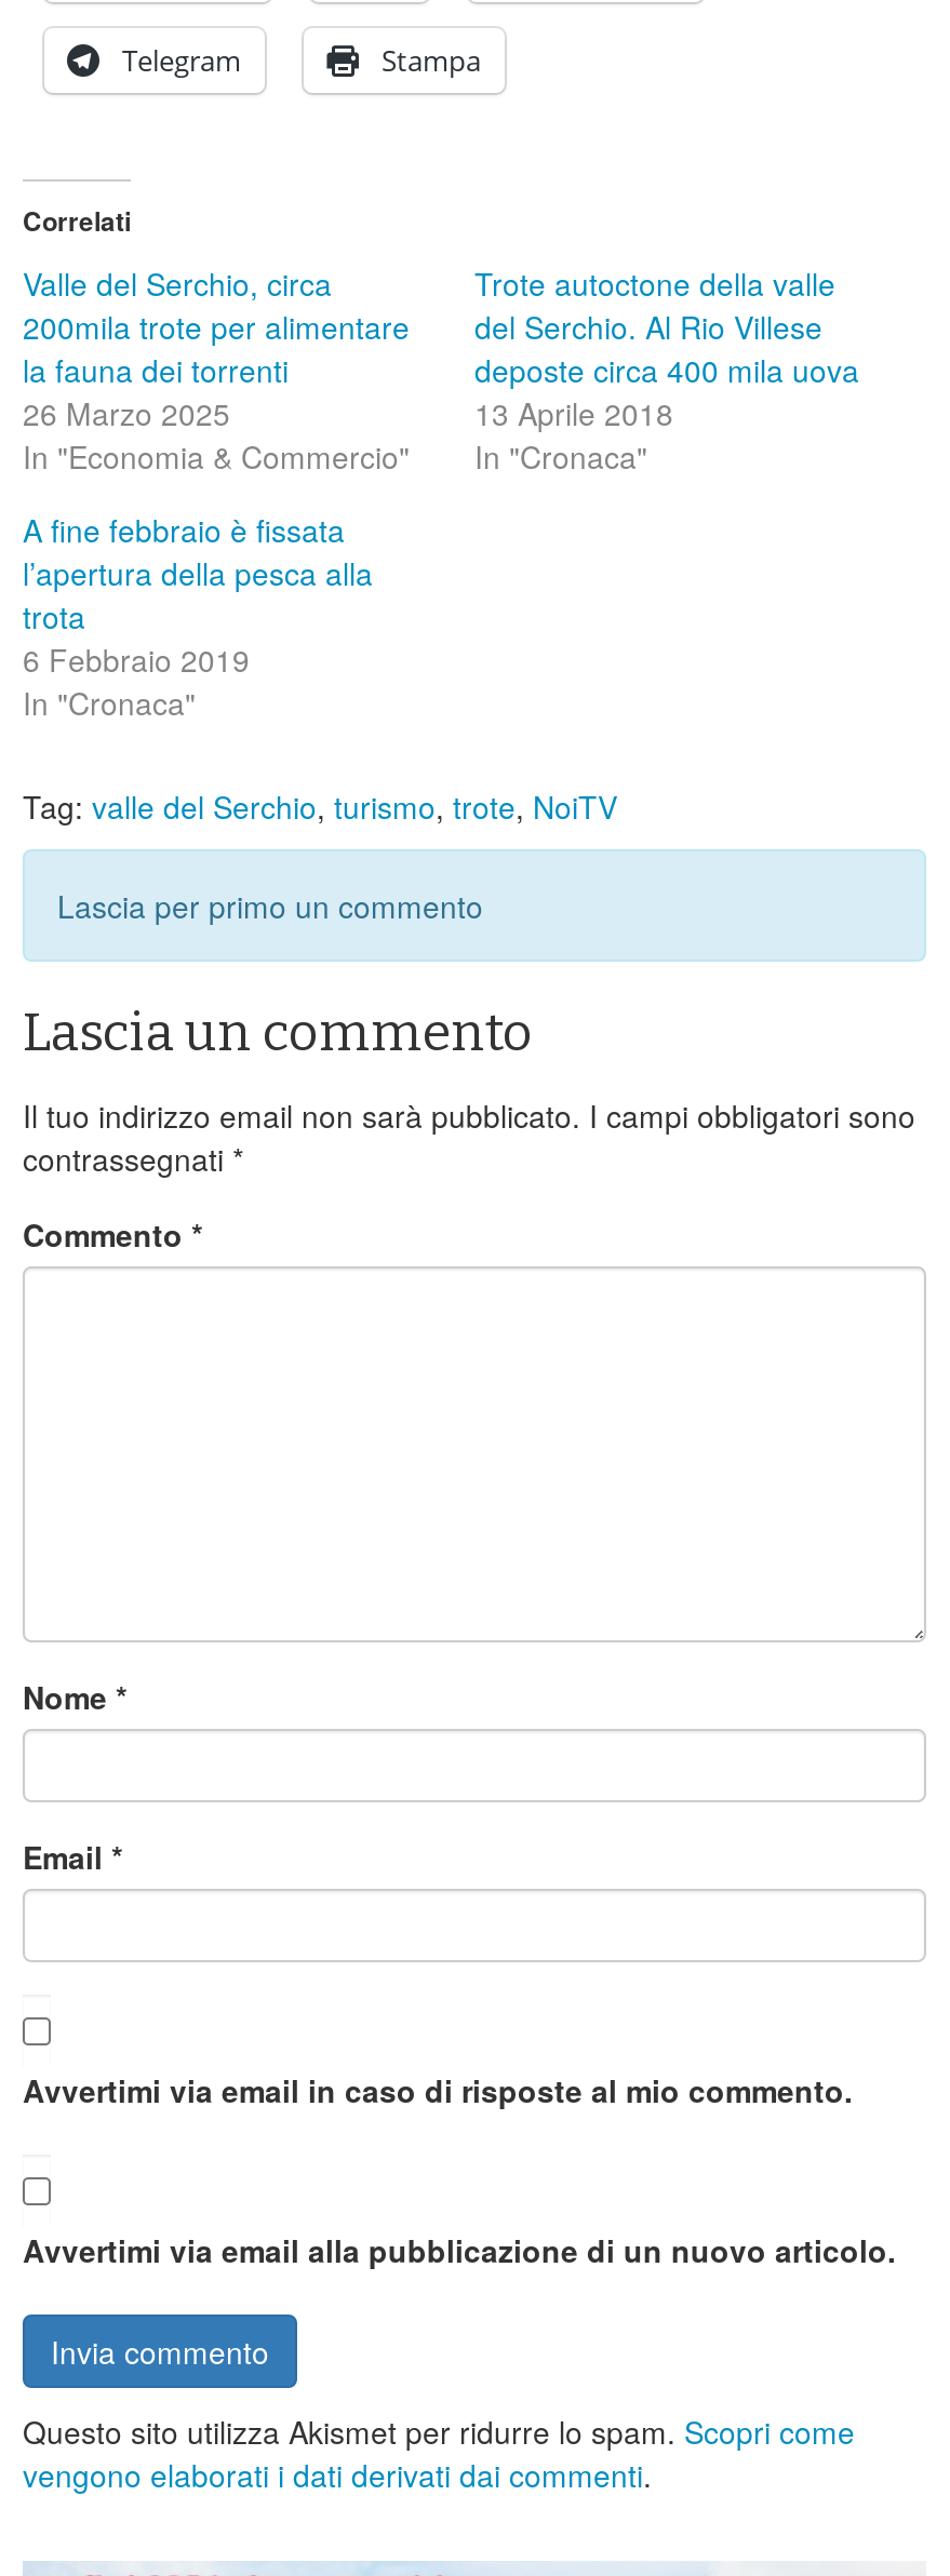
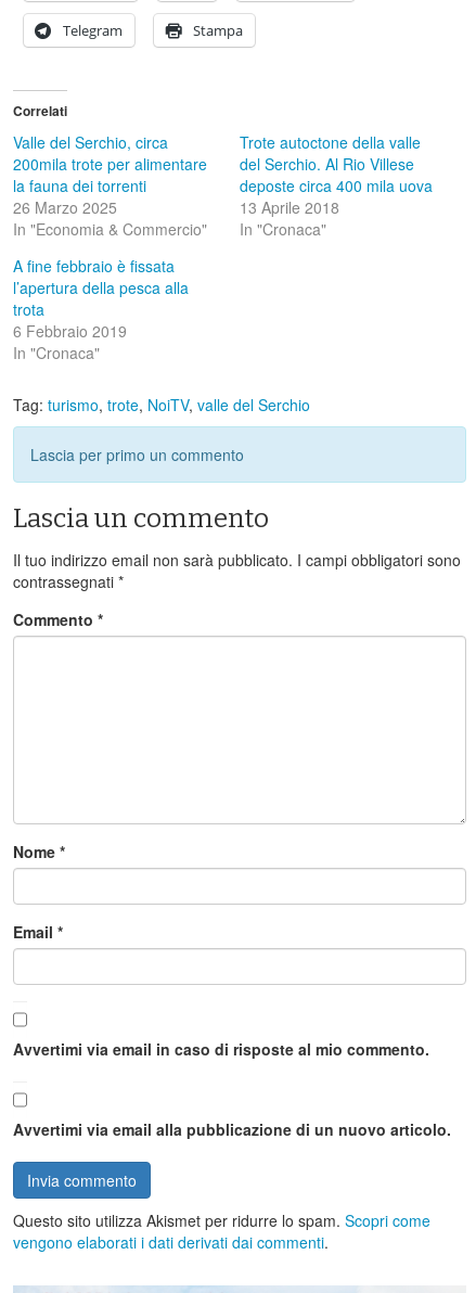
- Tag: valle del Serchio, turismo, trote, NoiTV
+ Tag: turismo, trote, NoiTV, valle del Serchio
